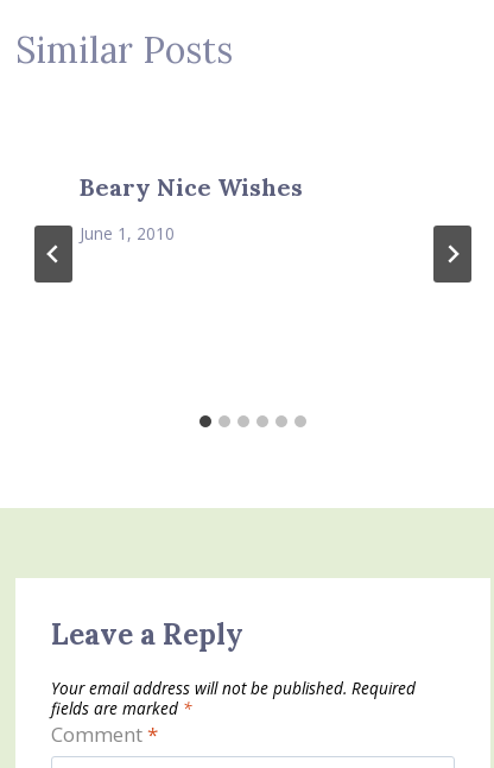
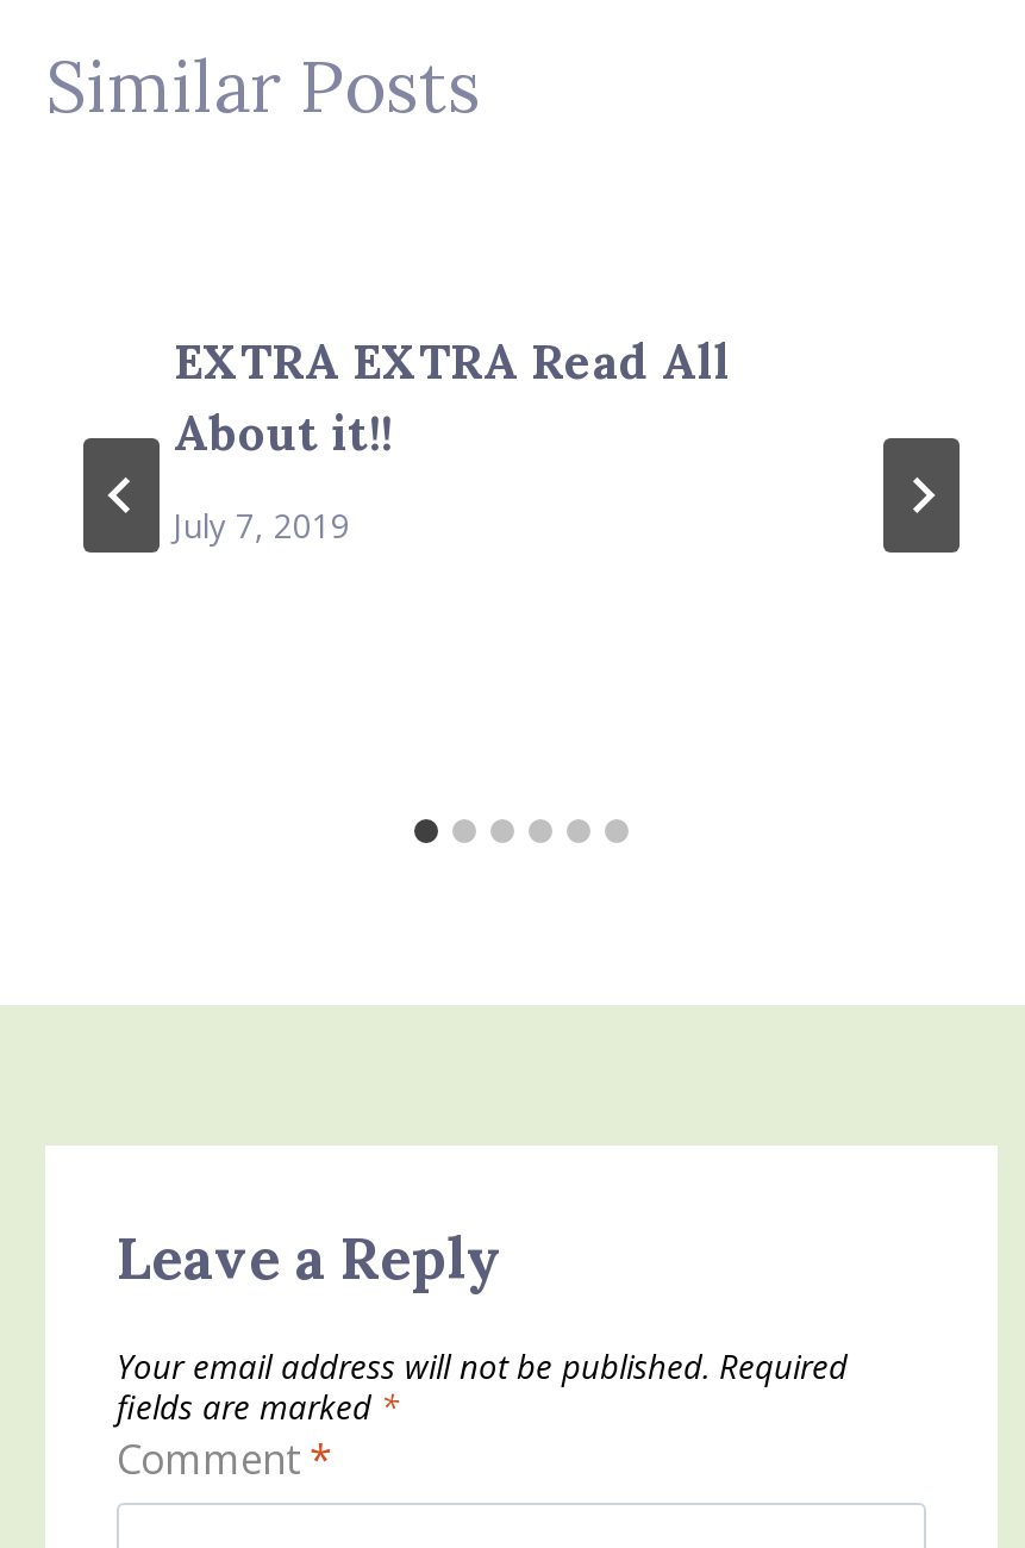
- Beary Nice Wishes
+ EXTRA EXTRA Read All
+ About it!!

- June 1, 2010
+ July 7, 2019
